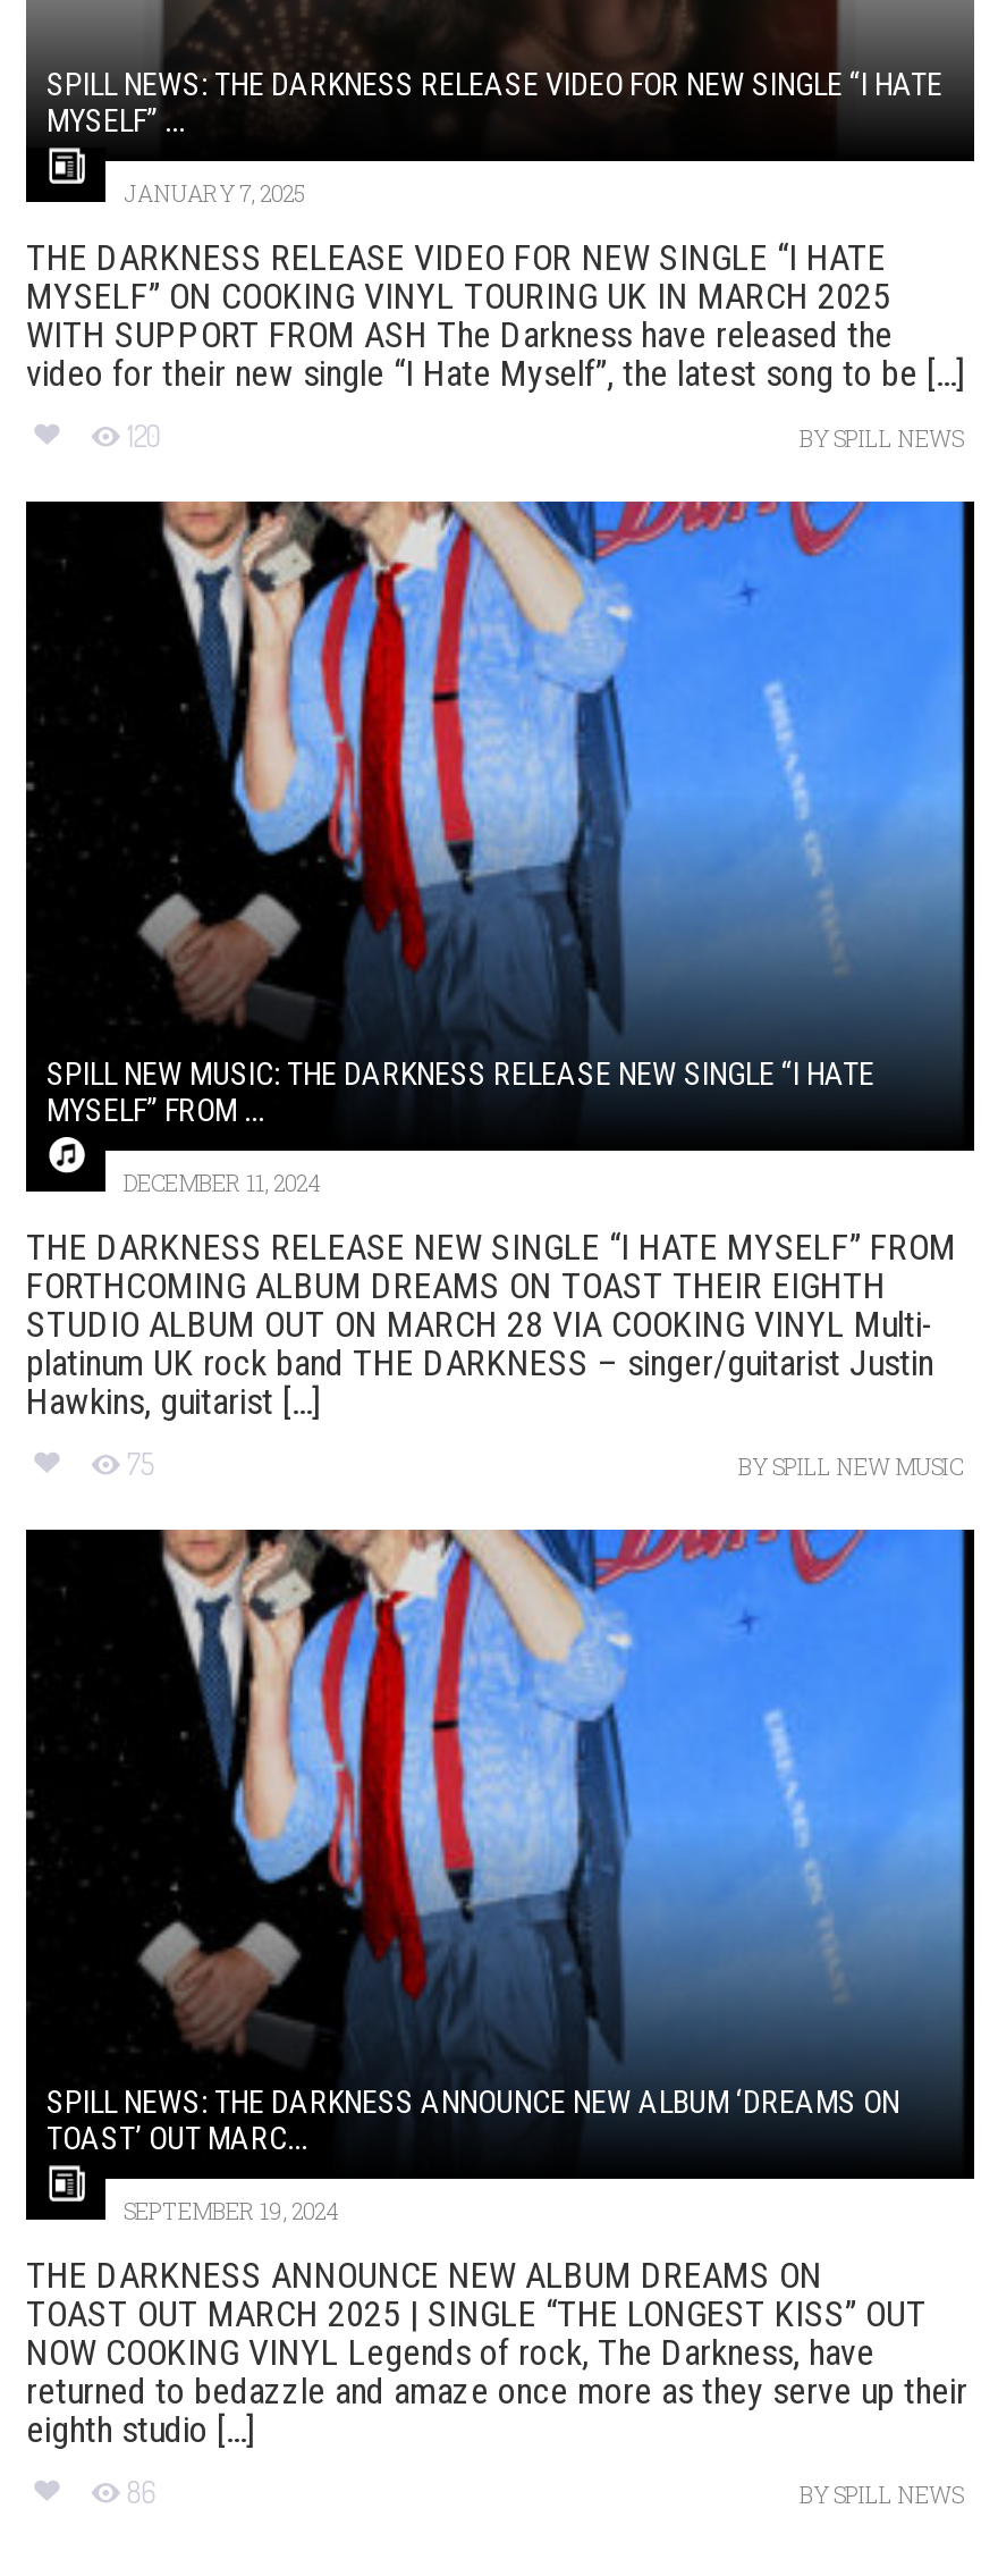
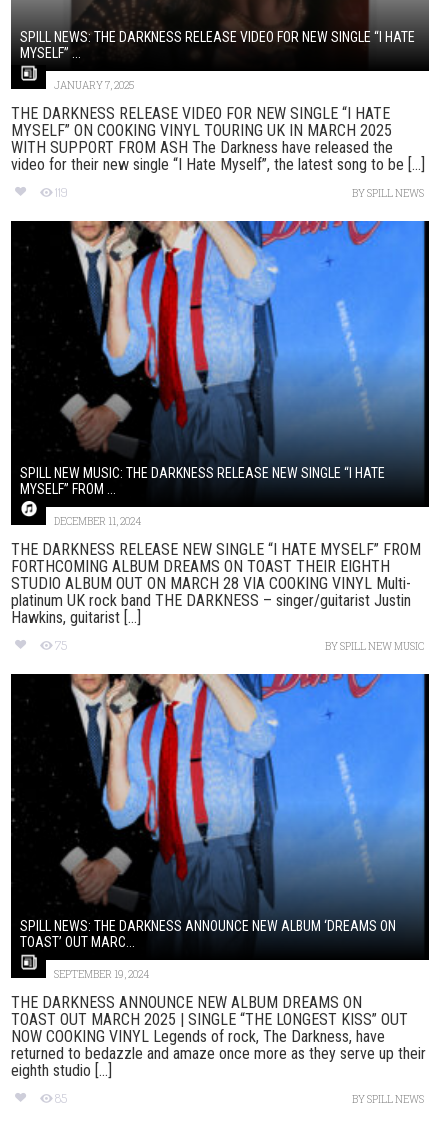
- 120
+ 119

- 86
+ 85
